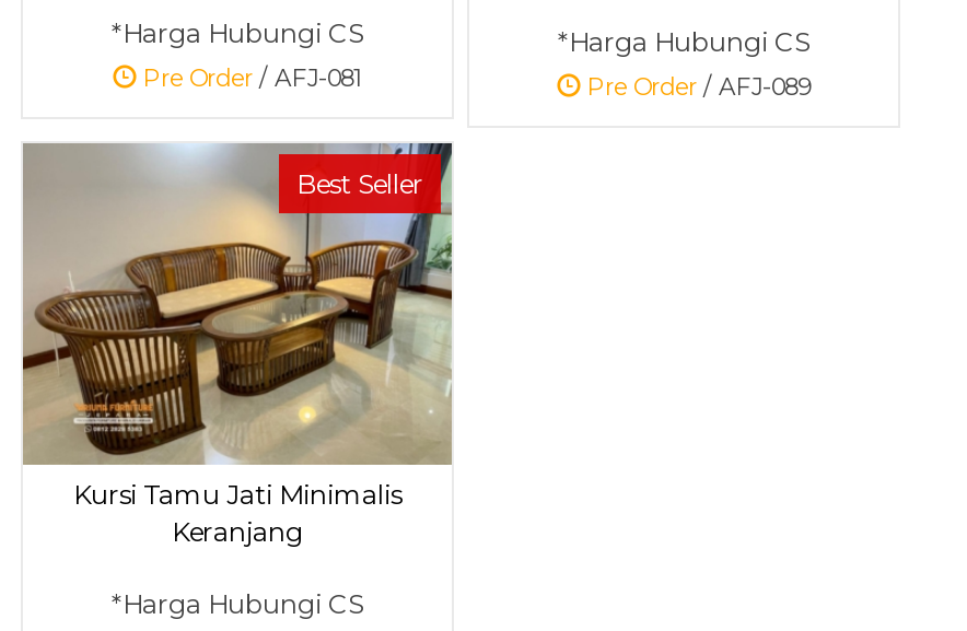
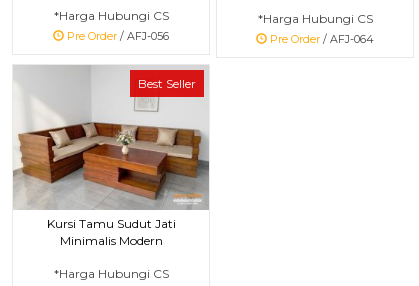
- Pre Order / AFJ-081
+ Pre Order / AFJ-056

- Pre Order / AFJ-089
+ Pre Order / AFJ-064

- [image]
- Kursi Tamu Jati Minimalis
- Keranjang
+ [image]
+ Kursi Tamu Sudut Jati
+ Minimalis Modern
